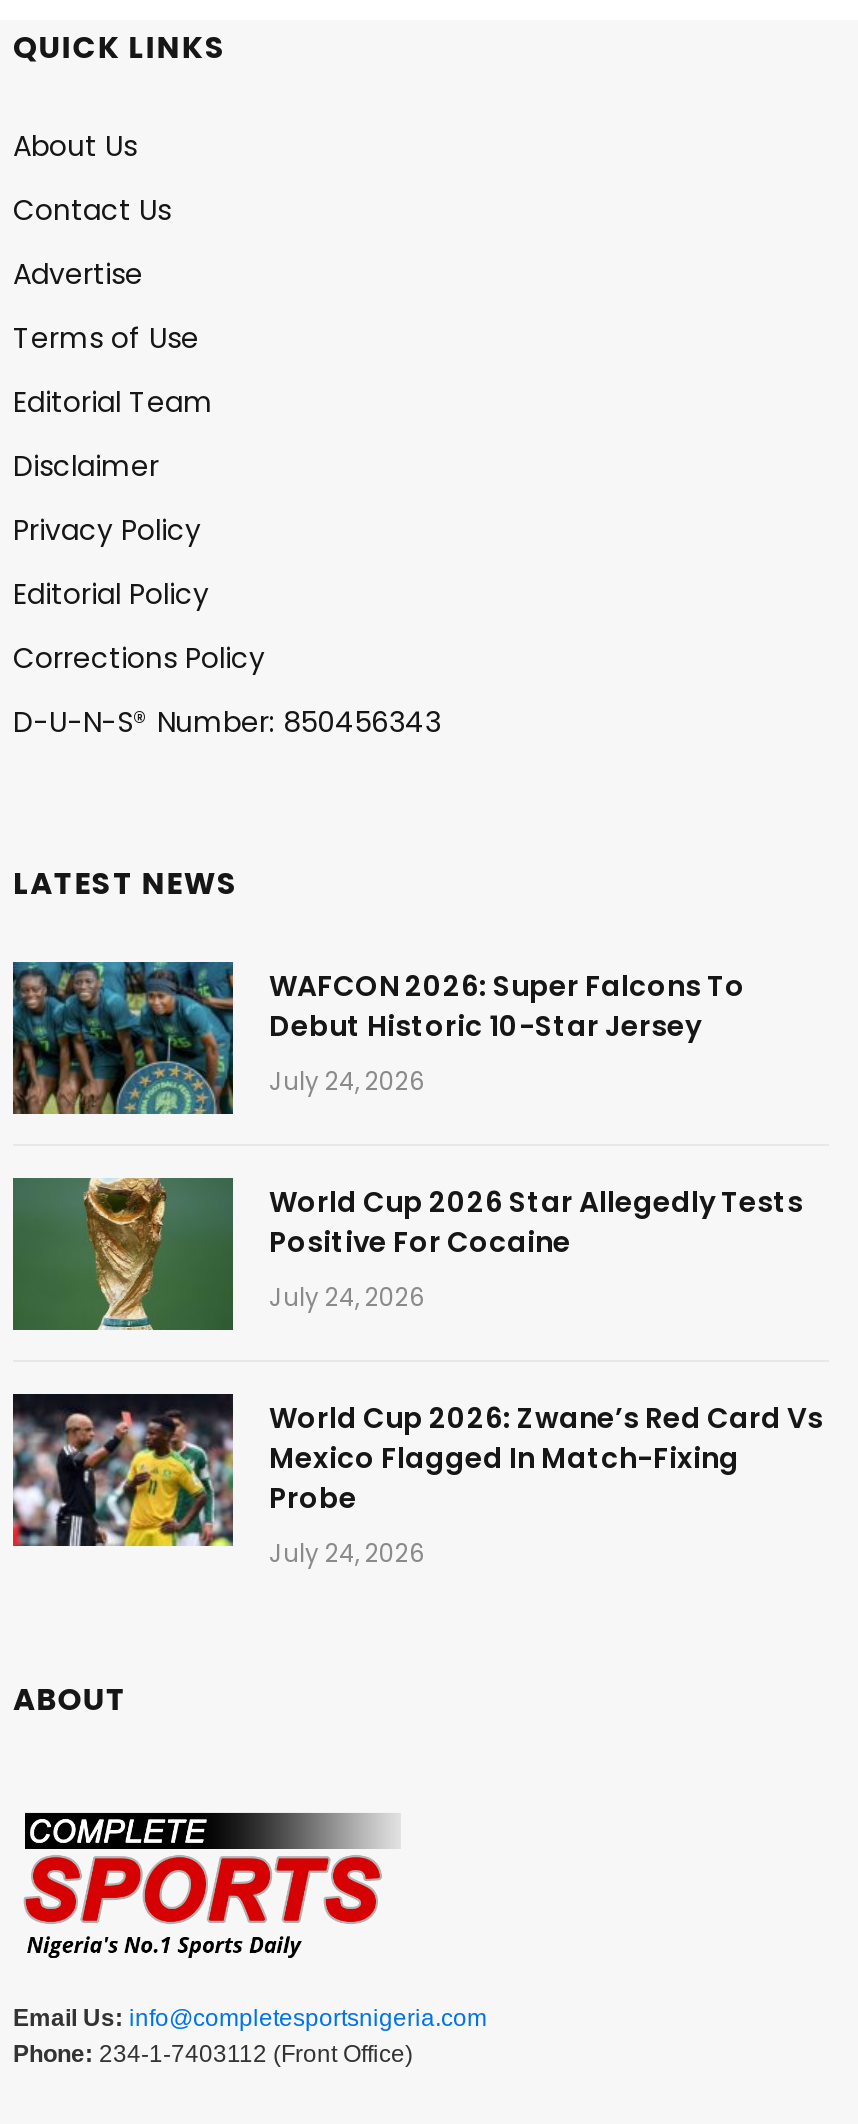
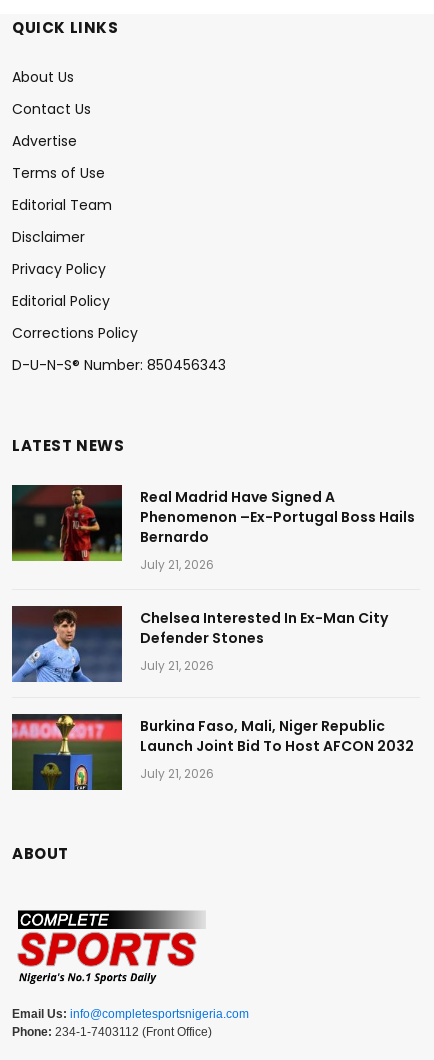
- [image]
- WAFCON 2026: Super Falcons To
- Debut Historic 10-Star Jersey
- July 24, 2026
+ [image]
+ Real Madrid Have Signed A
+ Phenomenon –Ex-Portugal Boss Hails
+ Bernardo
+ July 21, 2026

- [image]
- World Cup 2026 Star Allegedly Tests
- Positive For Cocaine
- July 24, 2026
+ [image]
+ Chelsea Interested In Ex-Man City
+ Defender Stones
+ July 21, 2026

- [image]
- World Cup 2026: Zwane’s Red Card Vs
- Mexico Flagged In Match-Fixing
- Probe
- July 24, 2026
+ [image]
+ Burkina Faso, Mali, Niger Republic
+ Launch Joint Bid To Host AFCON 2032
+ July 21, 2026
